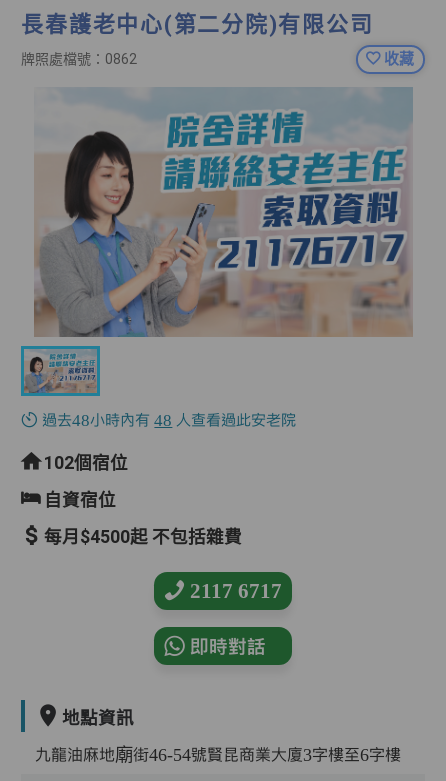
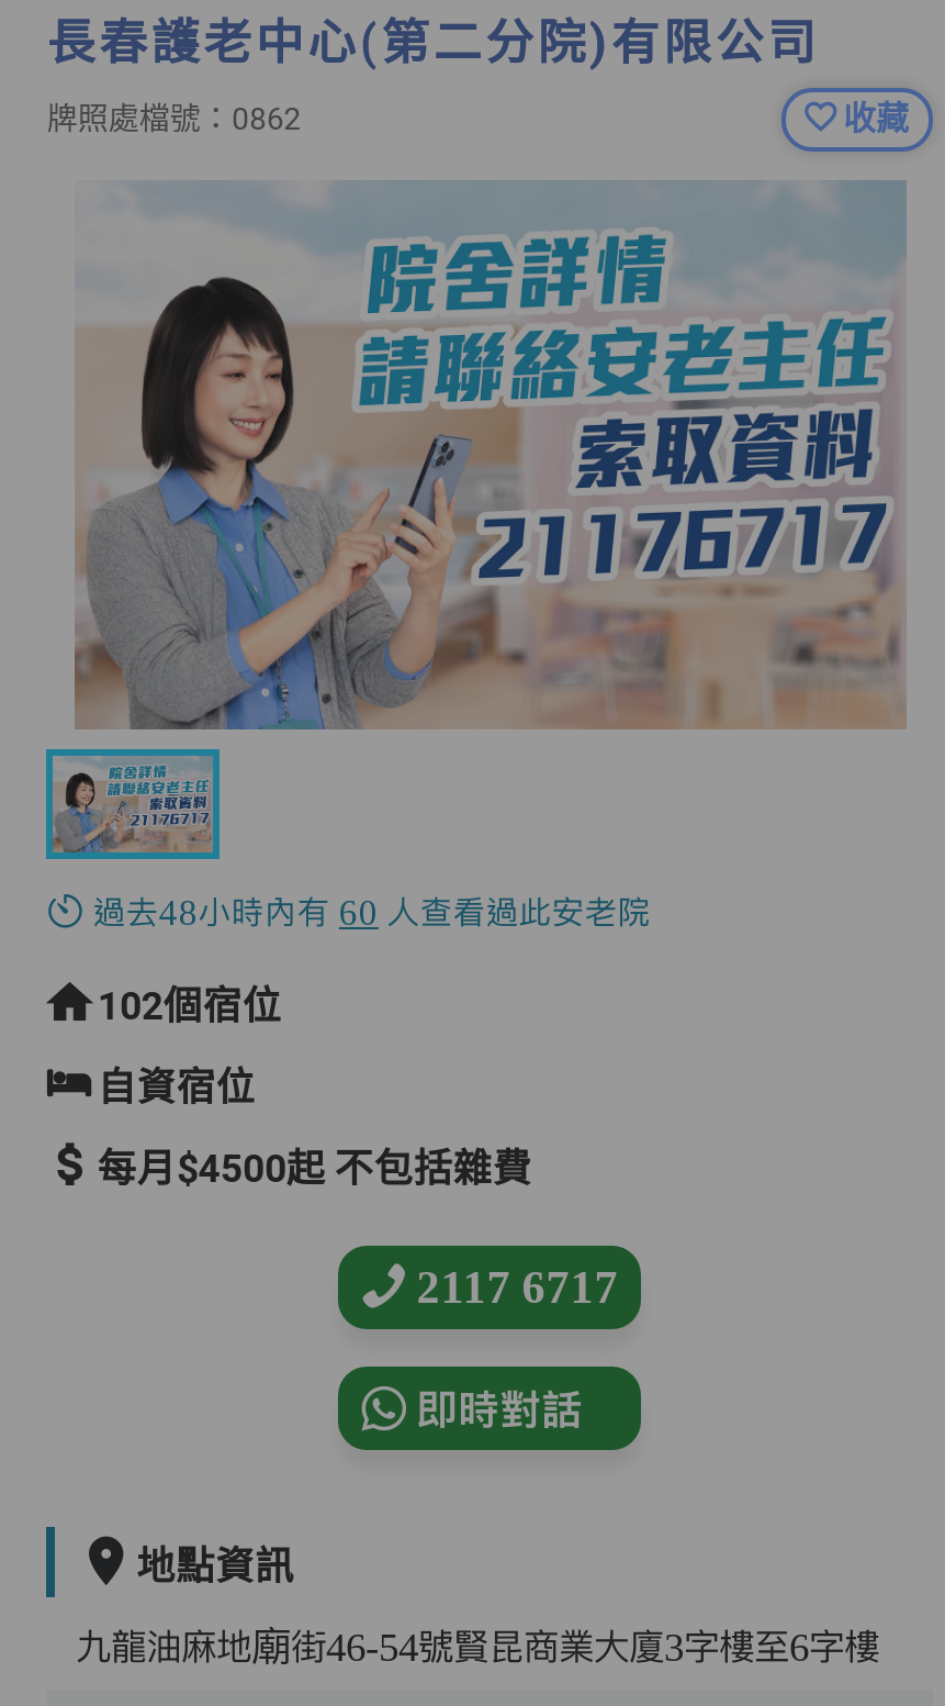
- 過去48小時內有48人查看過此安老院
+ 過去48小時內有60人查看過此安老院
